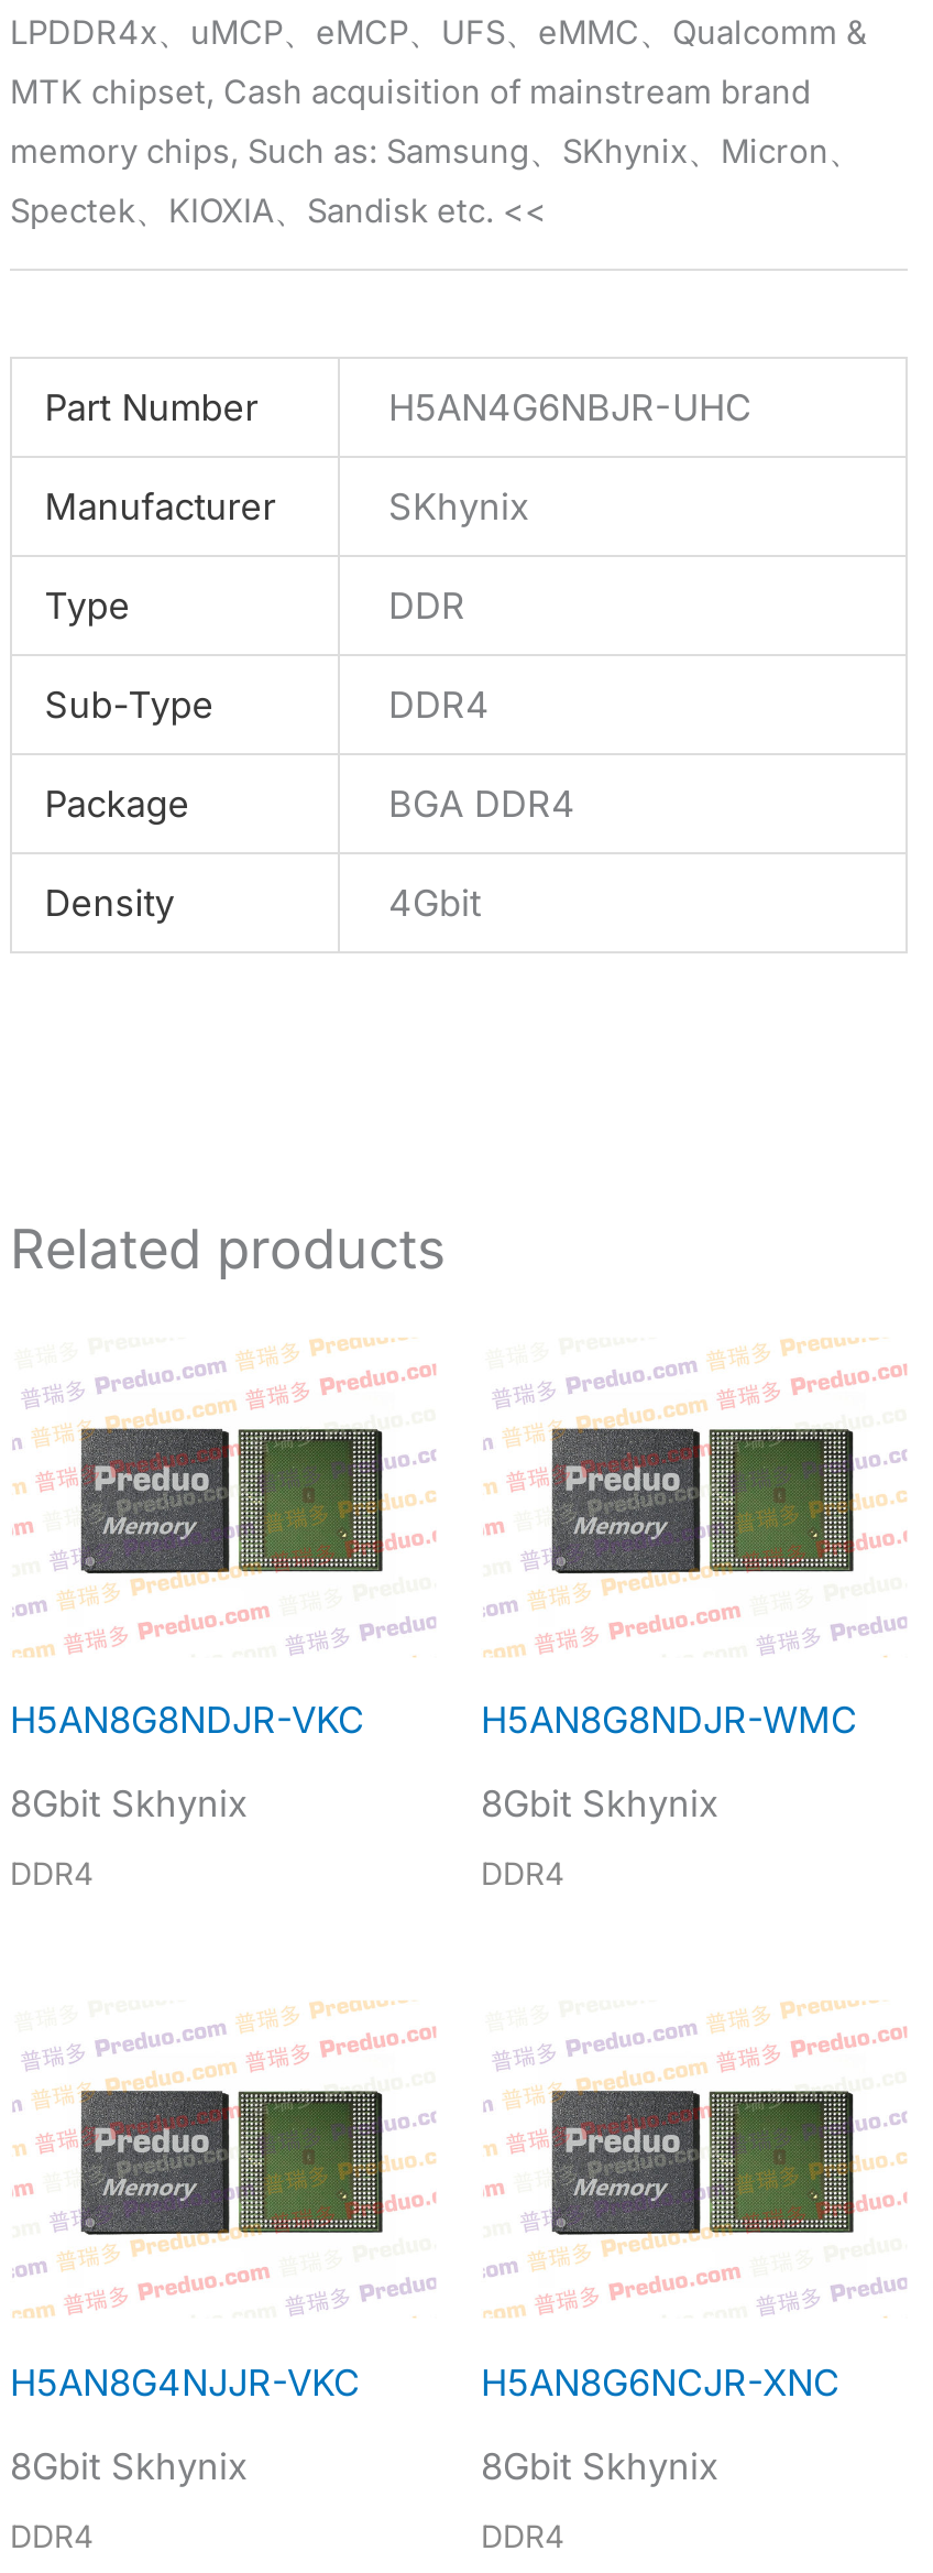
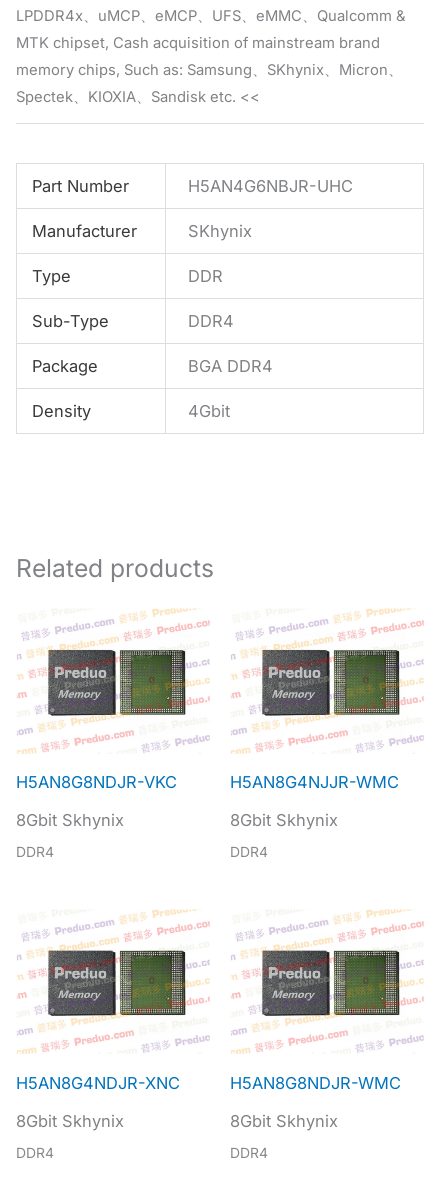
- H5AN8G8NDJR-WMC
+ H5AN8G4NJJR-WMC

- H5AN8G4NJJR-VKC
+ H5AN8G4NDJR-XNC

- H5AN8G6NCJR-XNC
+ H5AN8G8NDJR-WMC
